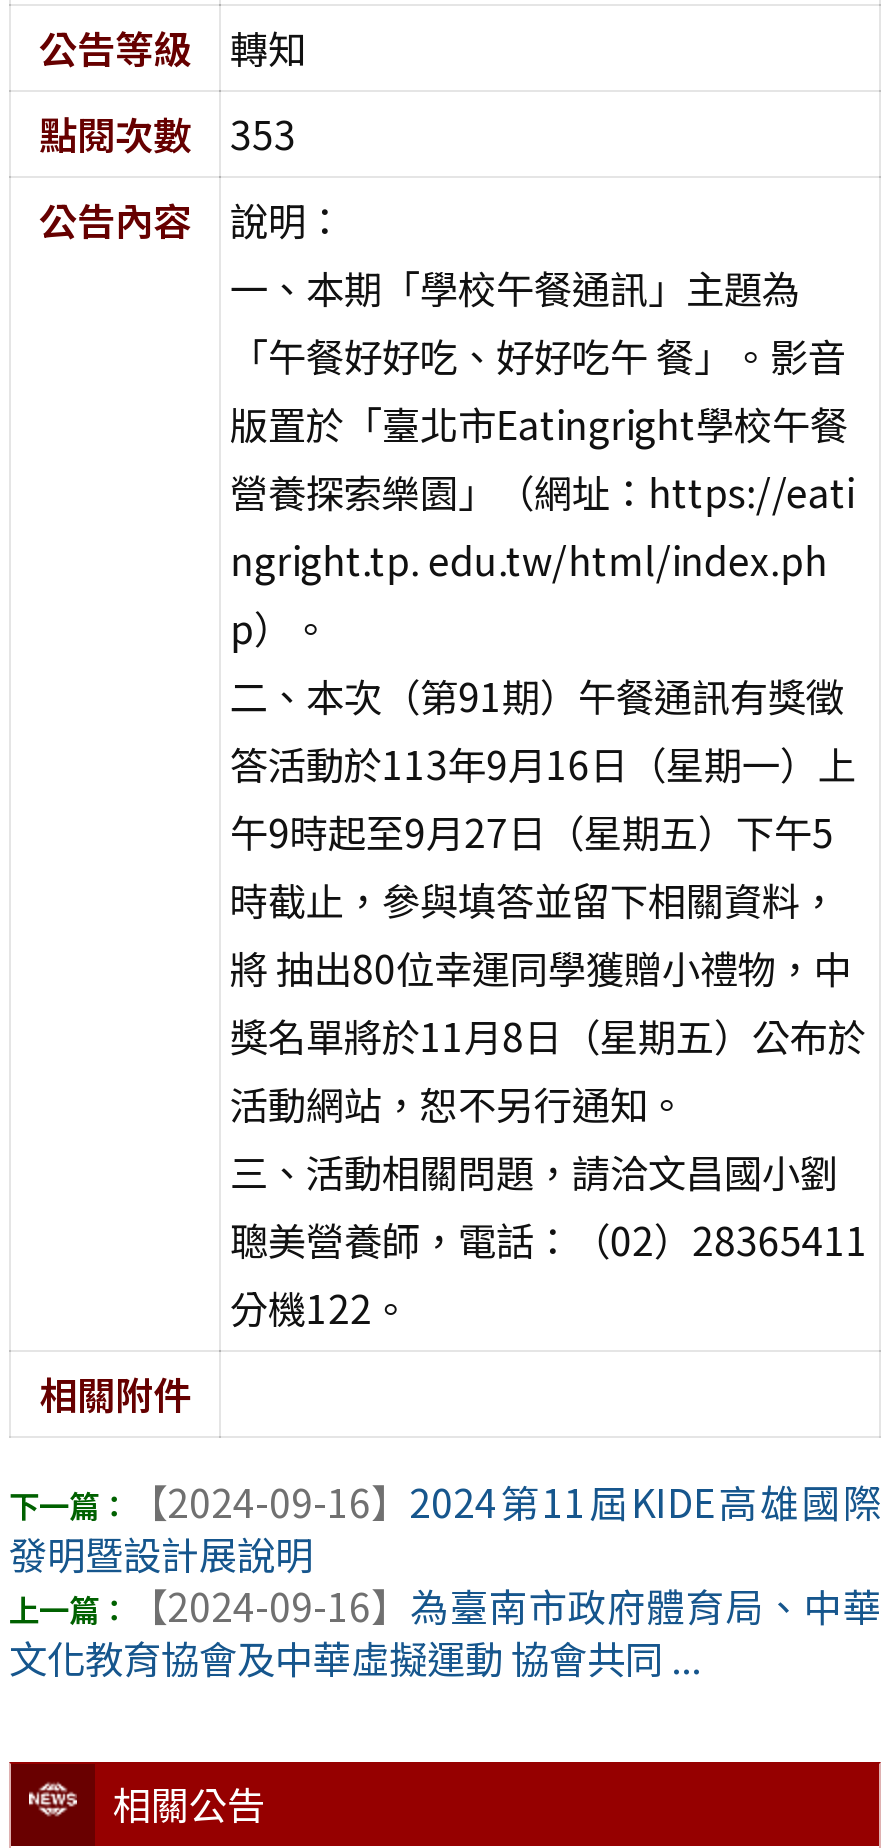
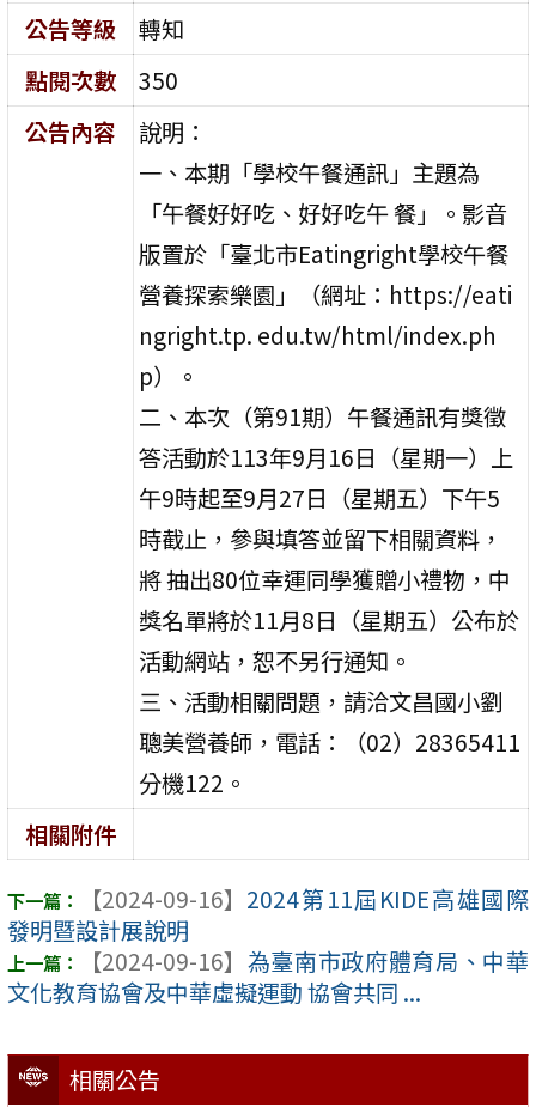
- 點閱次數 353
+ 點閱次數 350
